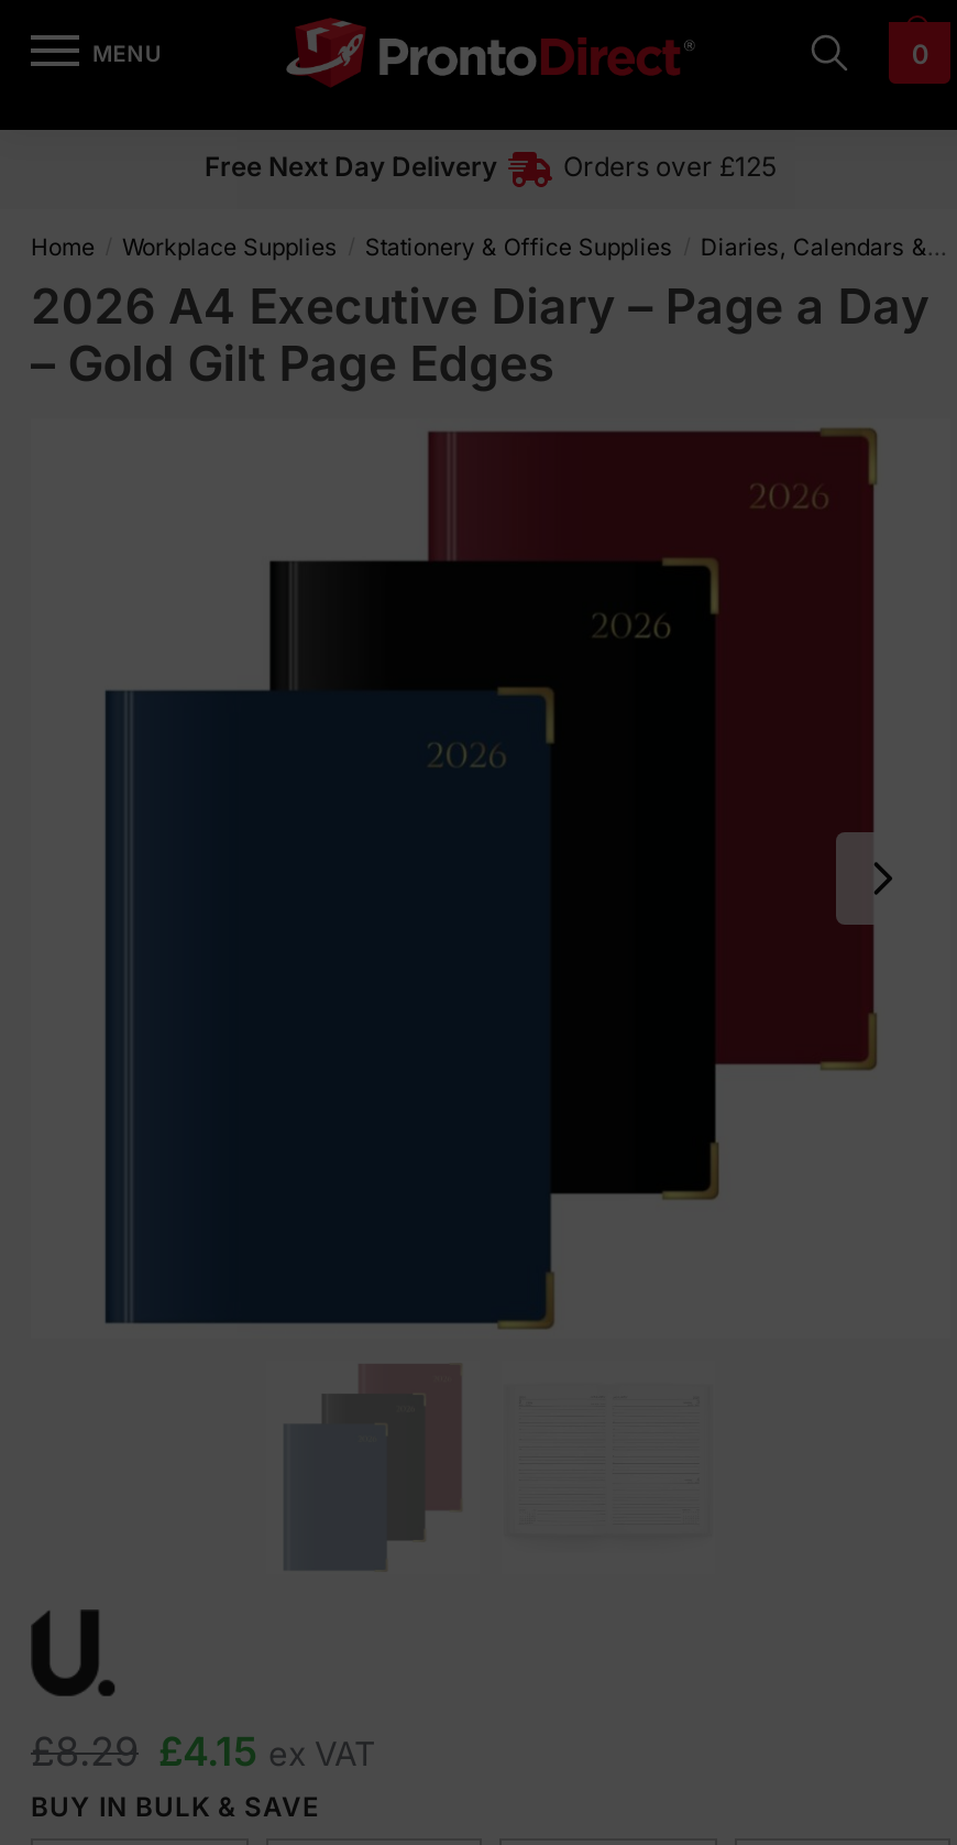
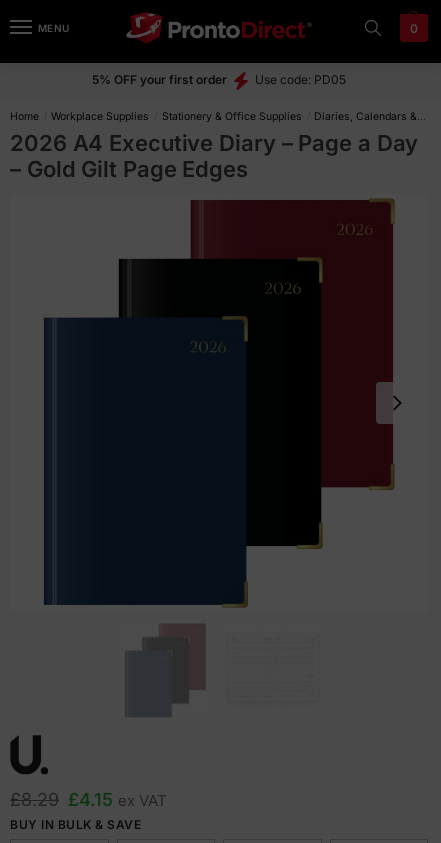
- Free Next Day Delivery
- Orders over £125
+ 5% OFF your first order
+ Use code: PD05
